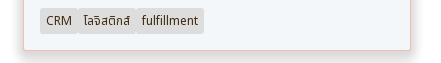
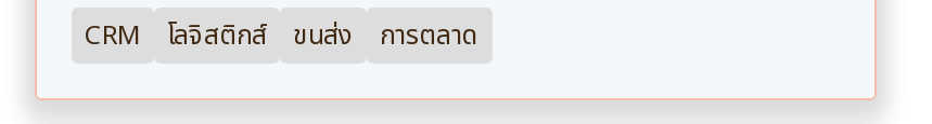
- fulfillment
+ ขนส่ง
+ การตลาด
